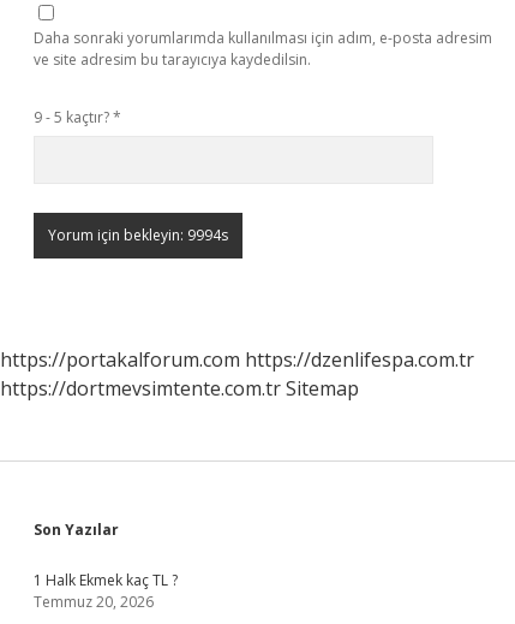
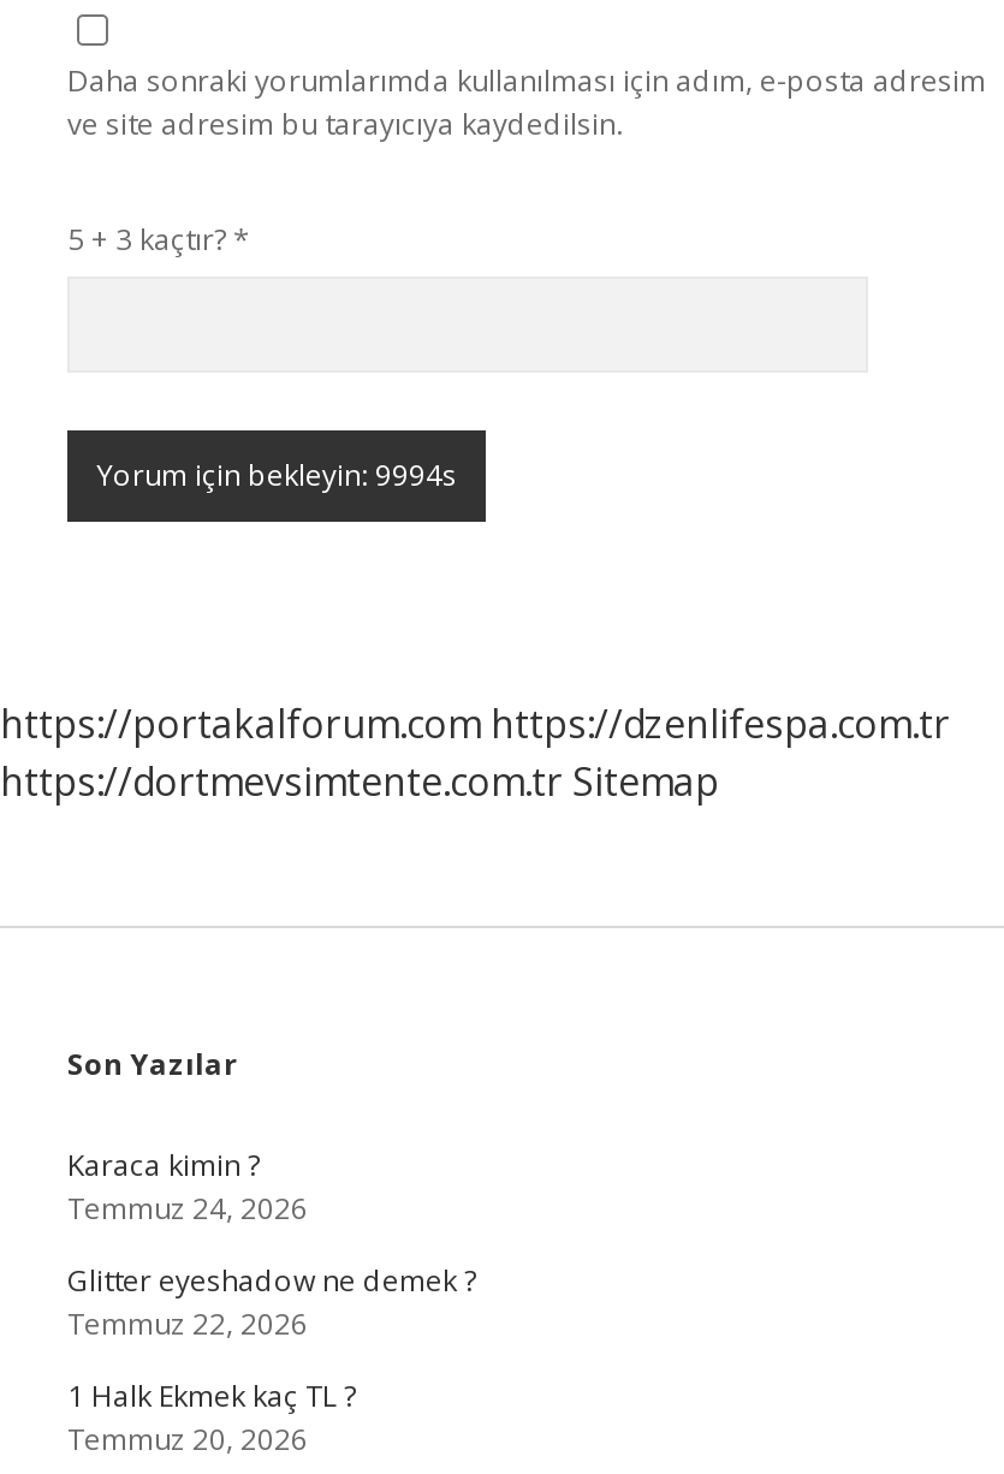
- 9 - 5 kaçtır? *
+ 5 + 3 kaçtır? *

+ Karaca kimin ?
+ Temmuz 24, 2026
+ Glitter eyeshadow ne demek ?
+ Temmuz 22, 2026
